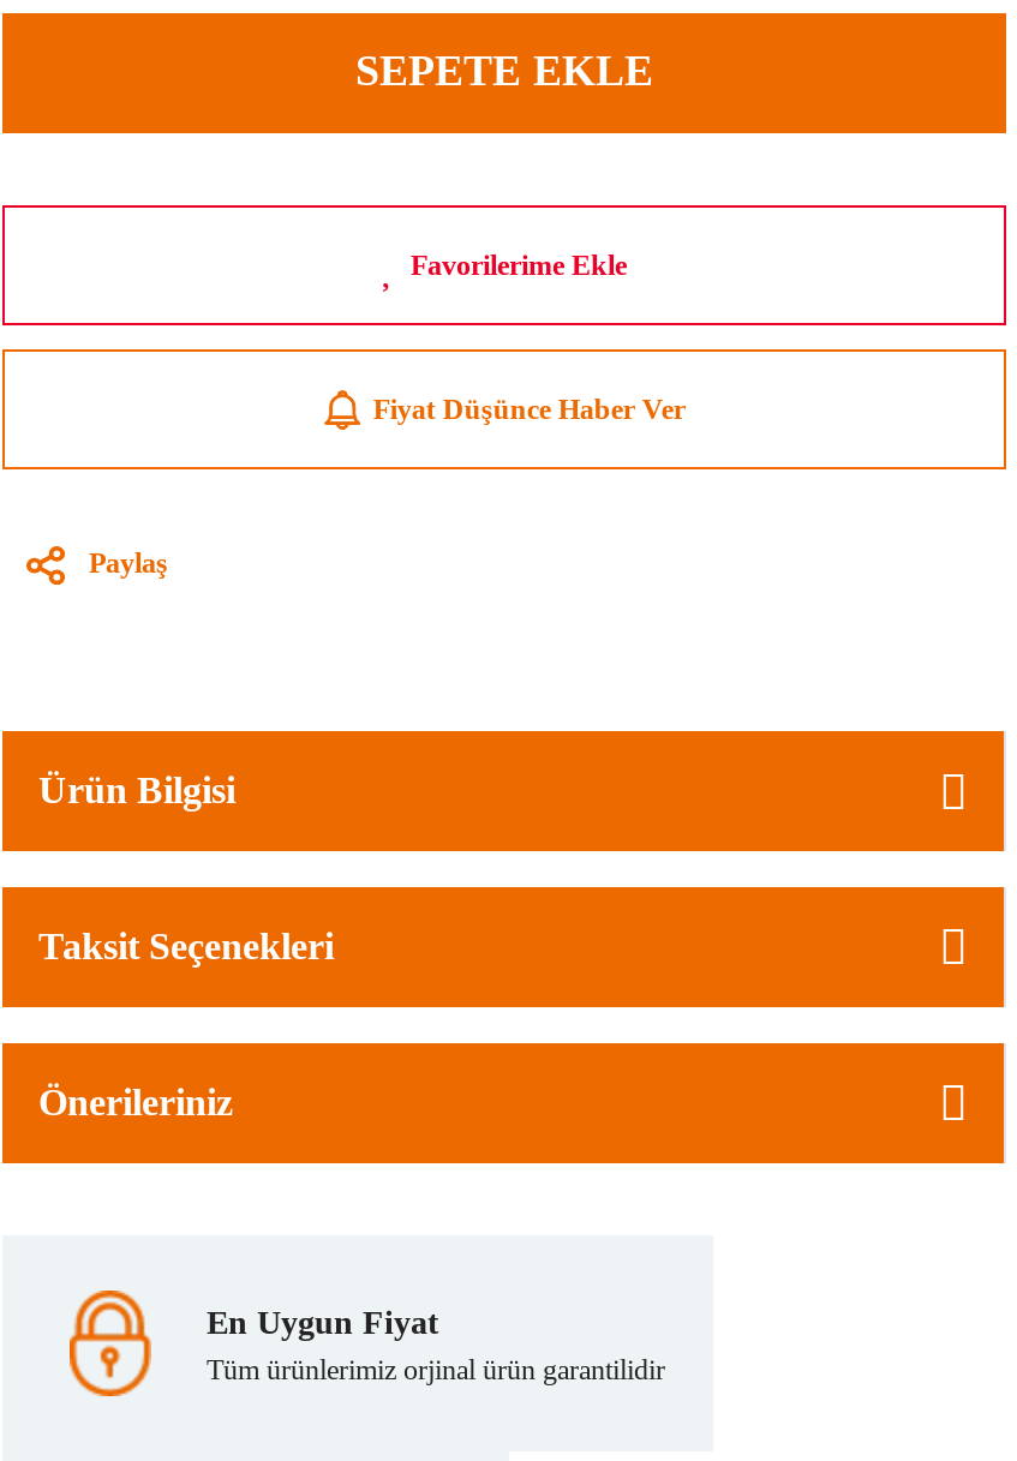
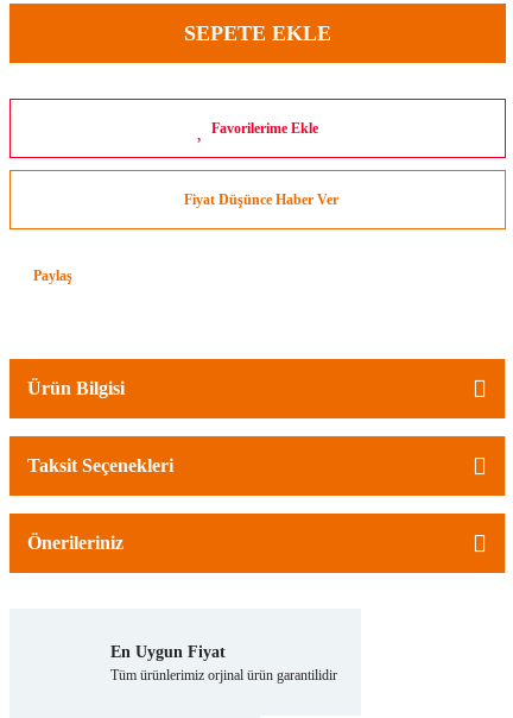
- [image]
